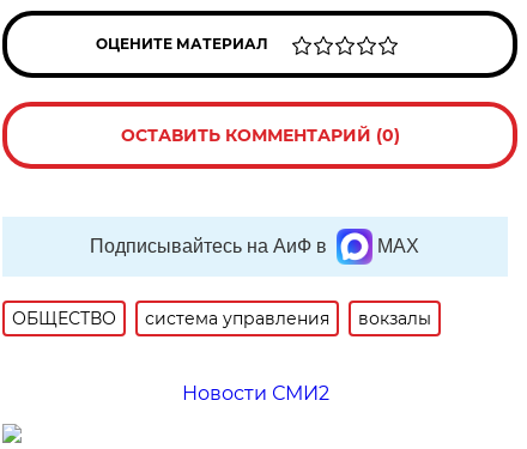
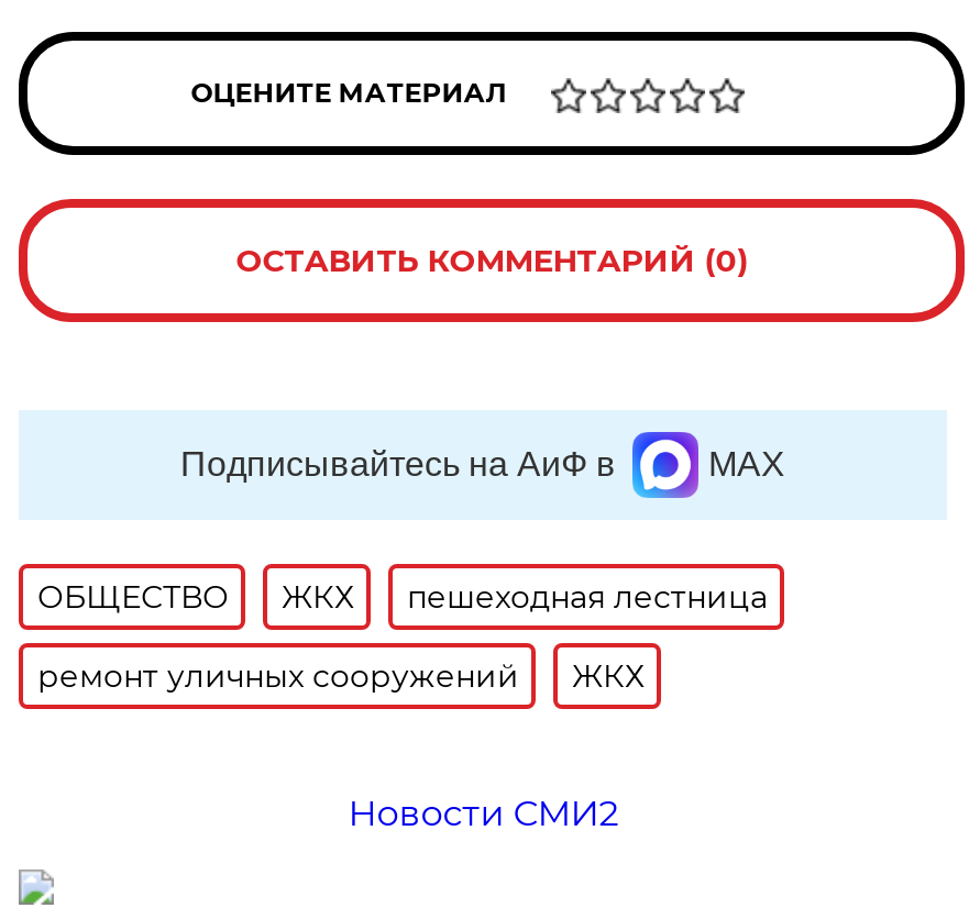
- система управления
- вокзалы
+ ЖКХ
+ пешеходная лестница
+ ремонт уличных сооружений
+ ЖКХ
